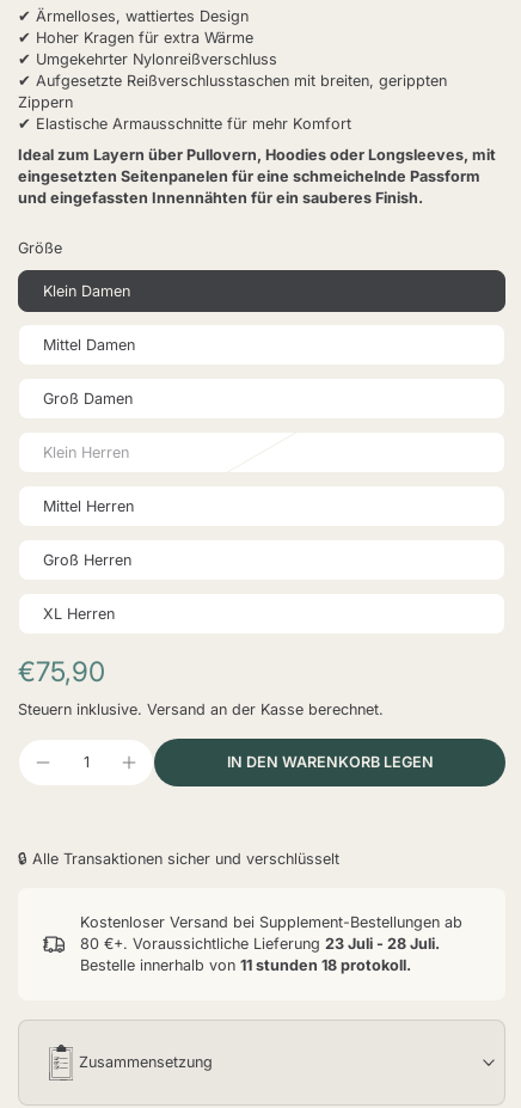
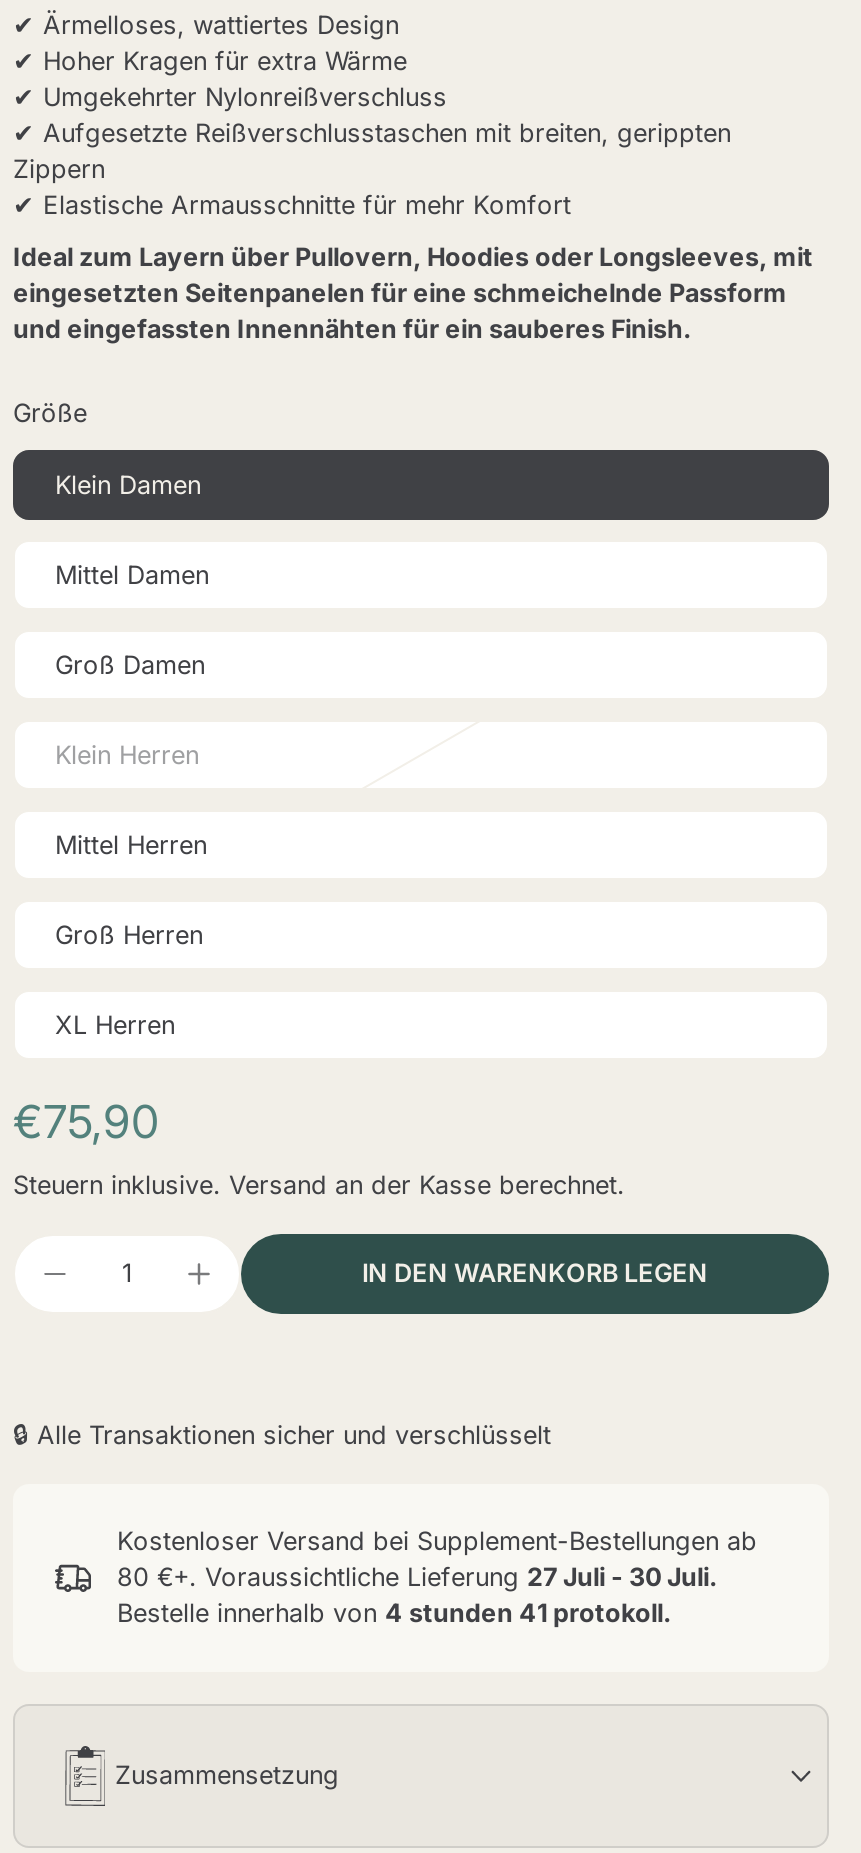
- 80 €+. Voraussichtliche Lieferung 23 Juli - 28 Juli.
+ 80 €+. Voraussichtliche Lieferung 27 Juli - 30 Juli.

- Bestelle innerhalb von 11 stunden 18 protokoll.
+ Bestelle innerhalb von 4 stunden 41 protokoll.
